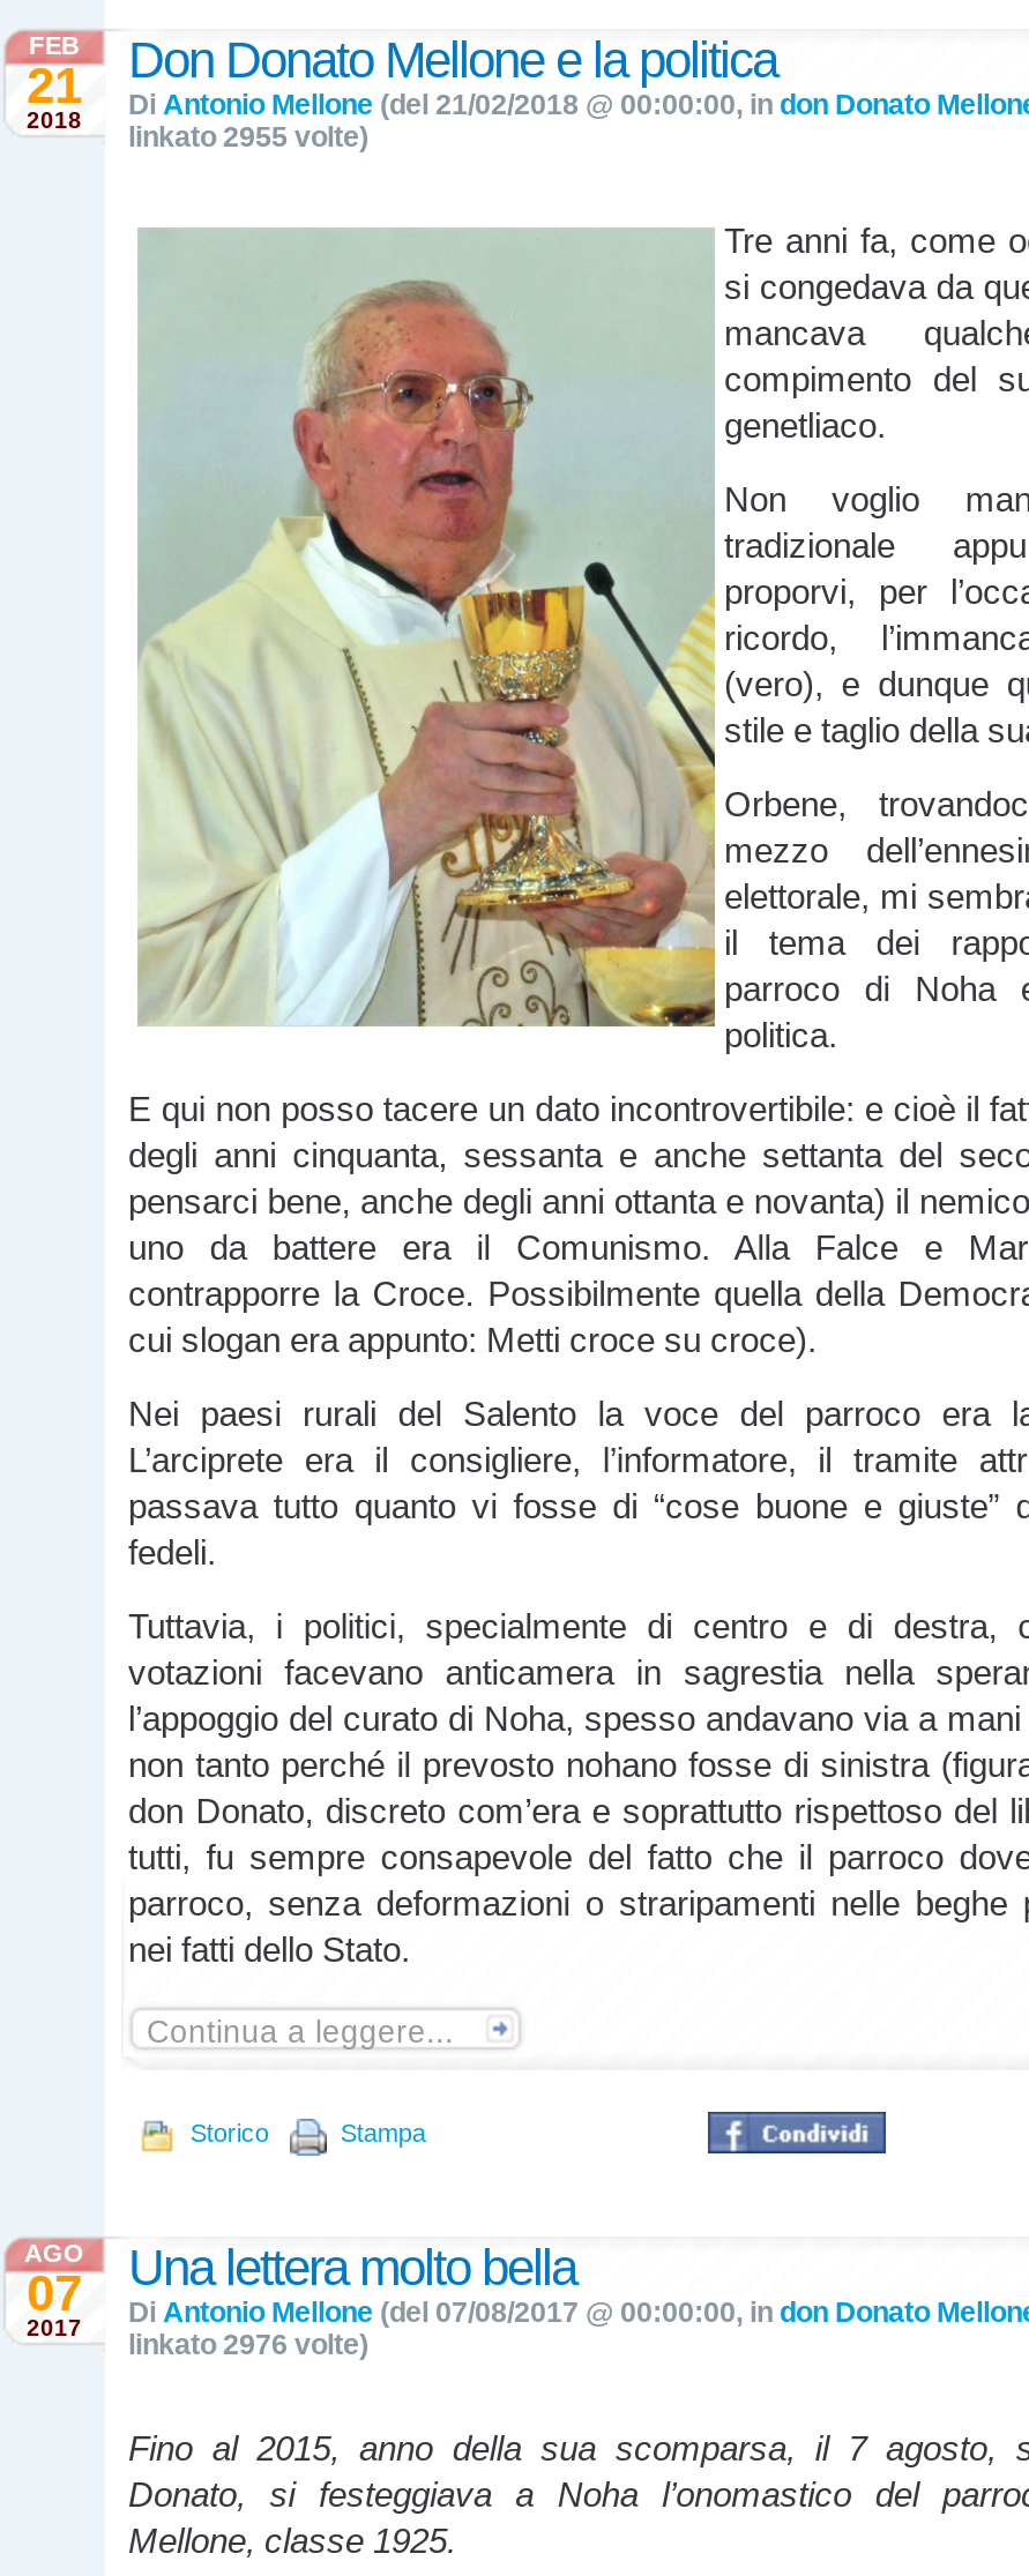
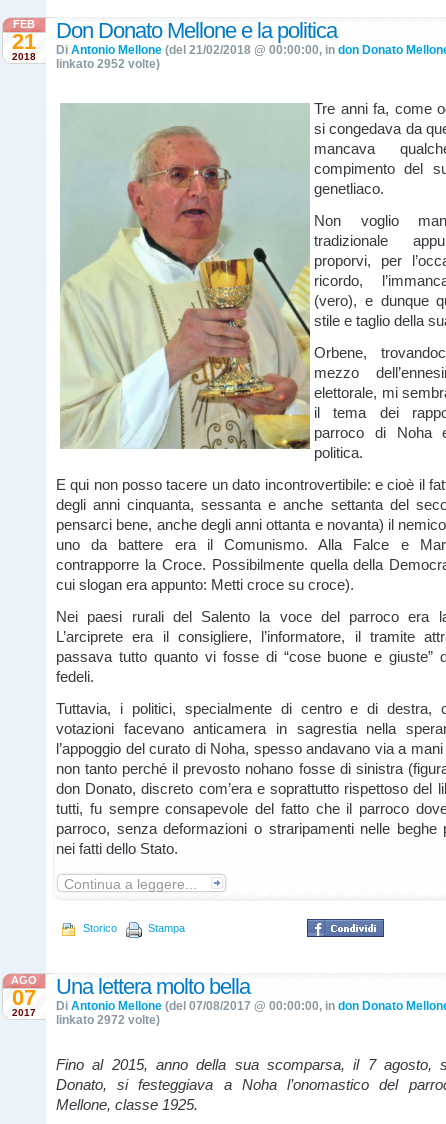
- linkato 2955 volte)
+ linkato 2952 volte)

- linkato 2976 volte)
+ linkato 2972 volte)
